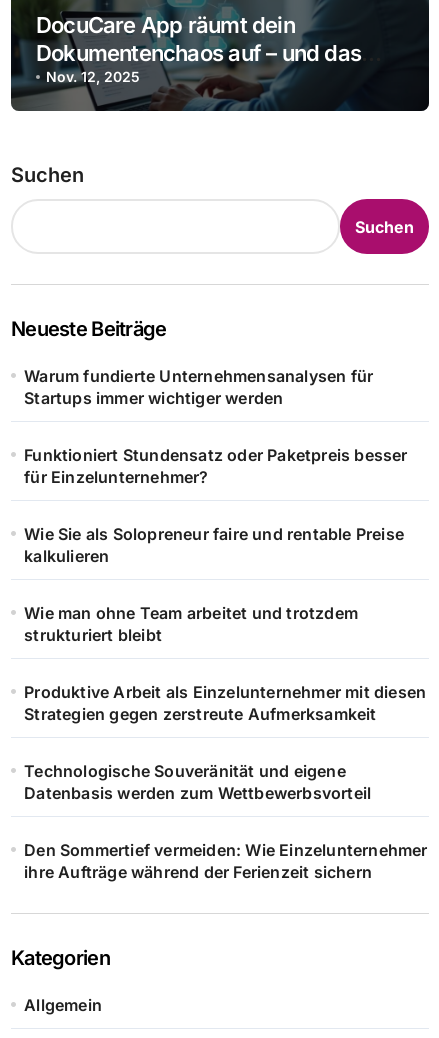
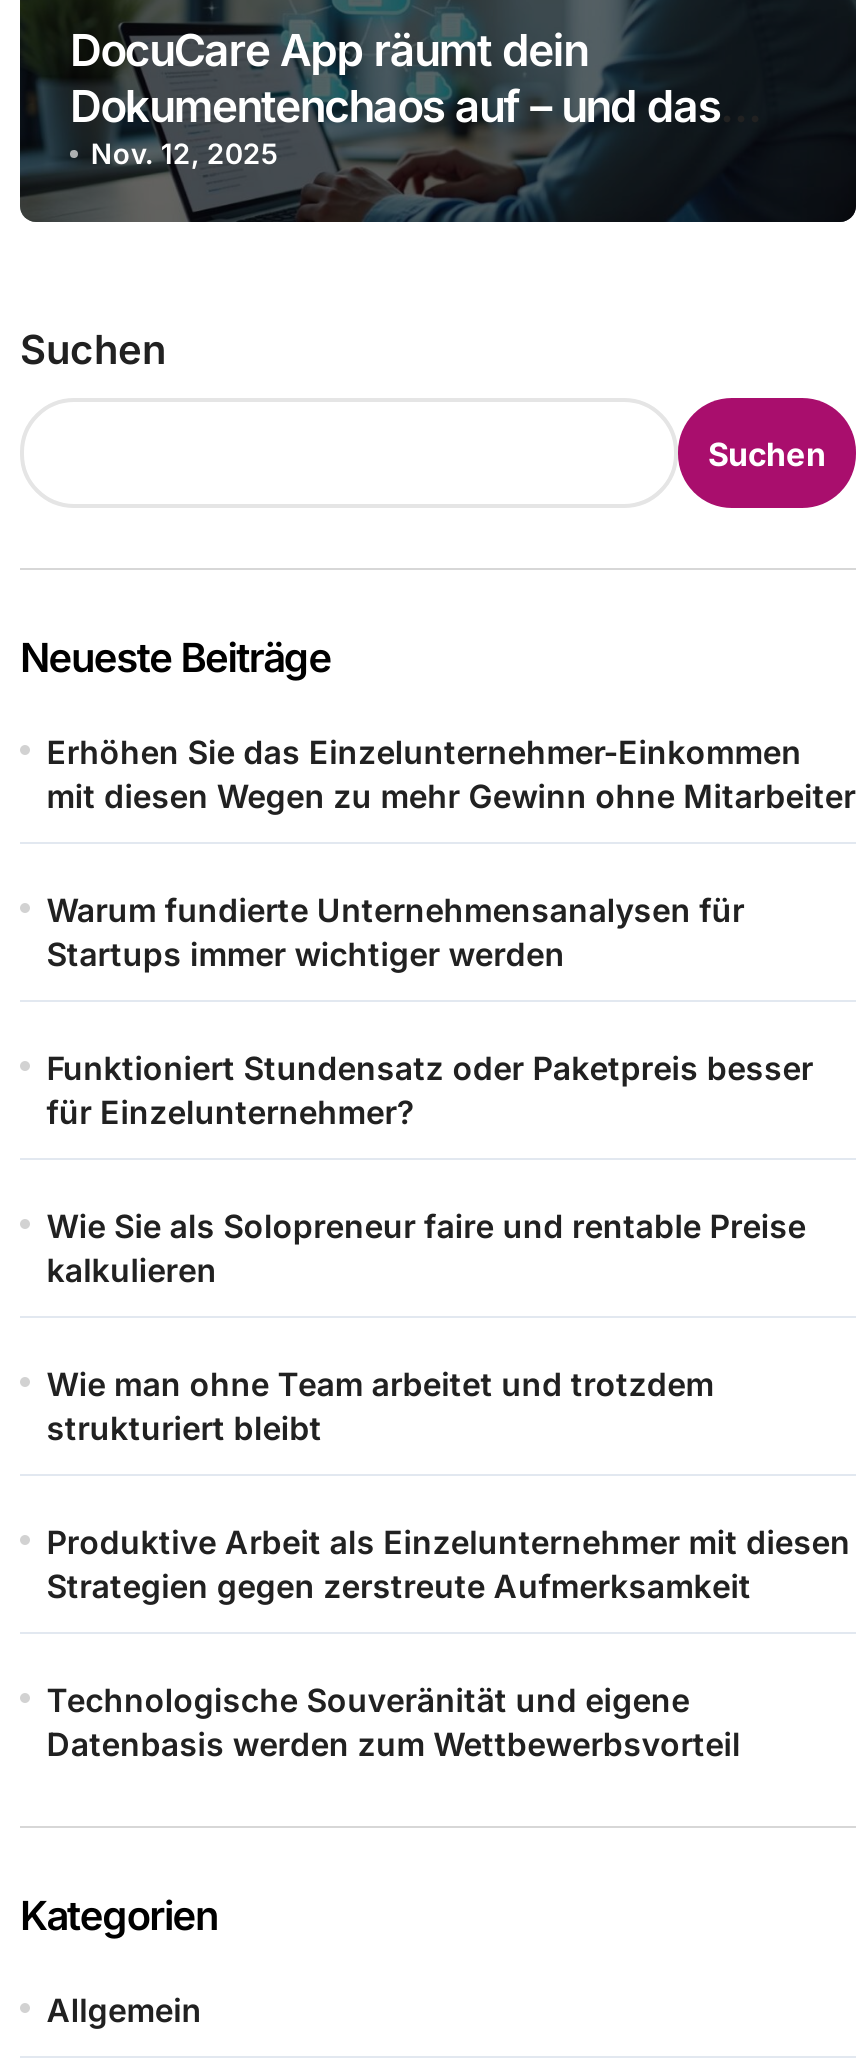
+ Erhöhen Sie das Einzelunternehmer-Einkommen
+ mit diesen Wegen zu mehr Gewinn ohne Mitarbeiter

moved down: Warum fundierte Unternehmensanalysen für | Startups immer wichtiger werden | Funktioniert Stundensatz oder Paketpreis besser | ... | Technologische Souveränität und eigene | Datenbasis werden zum Wettbewerbsvorteil

- Den Sommertief vermeiden: Wie Einzelunternehmer
- ihre Aufträge während der Ferienzeit sichern
